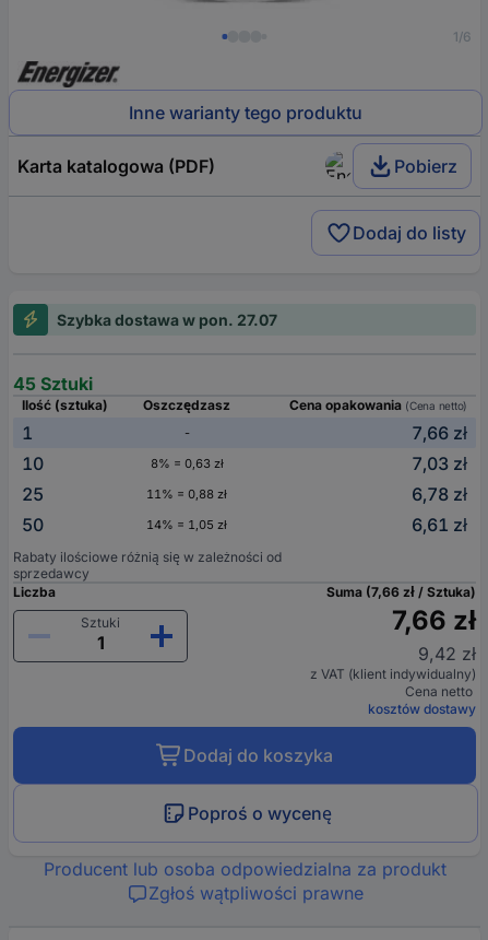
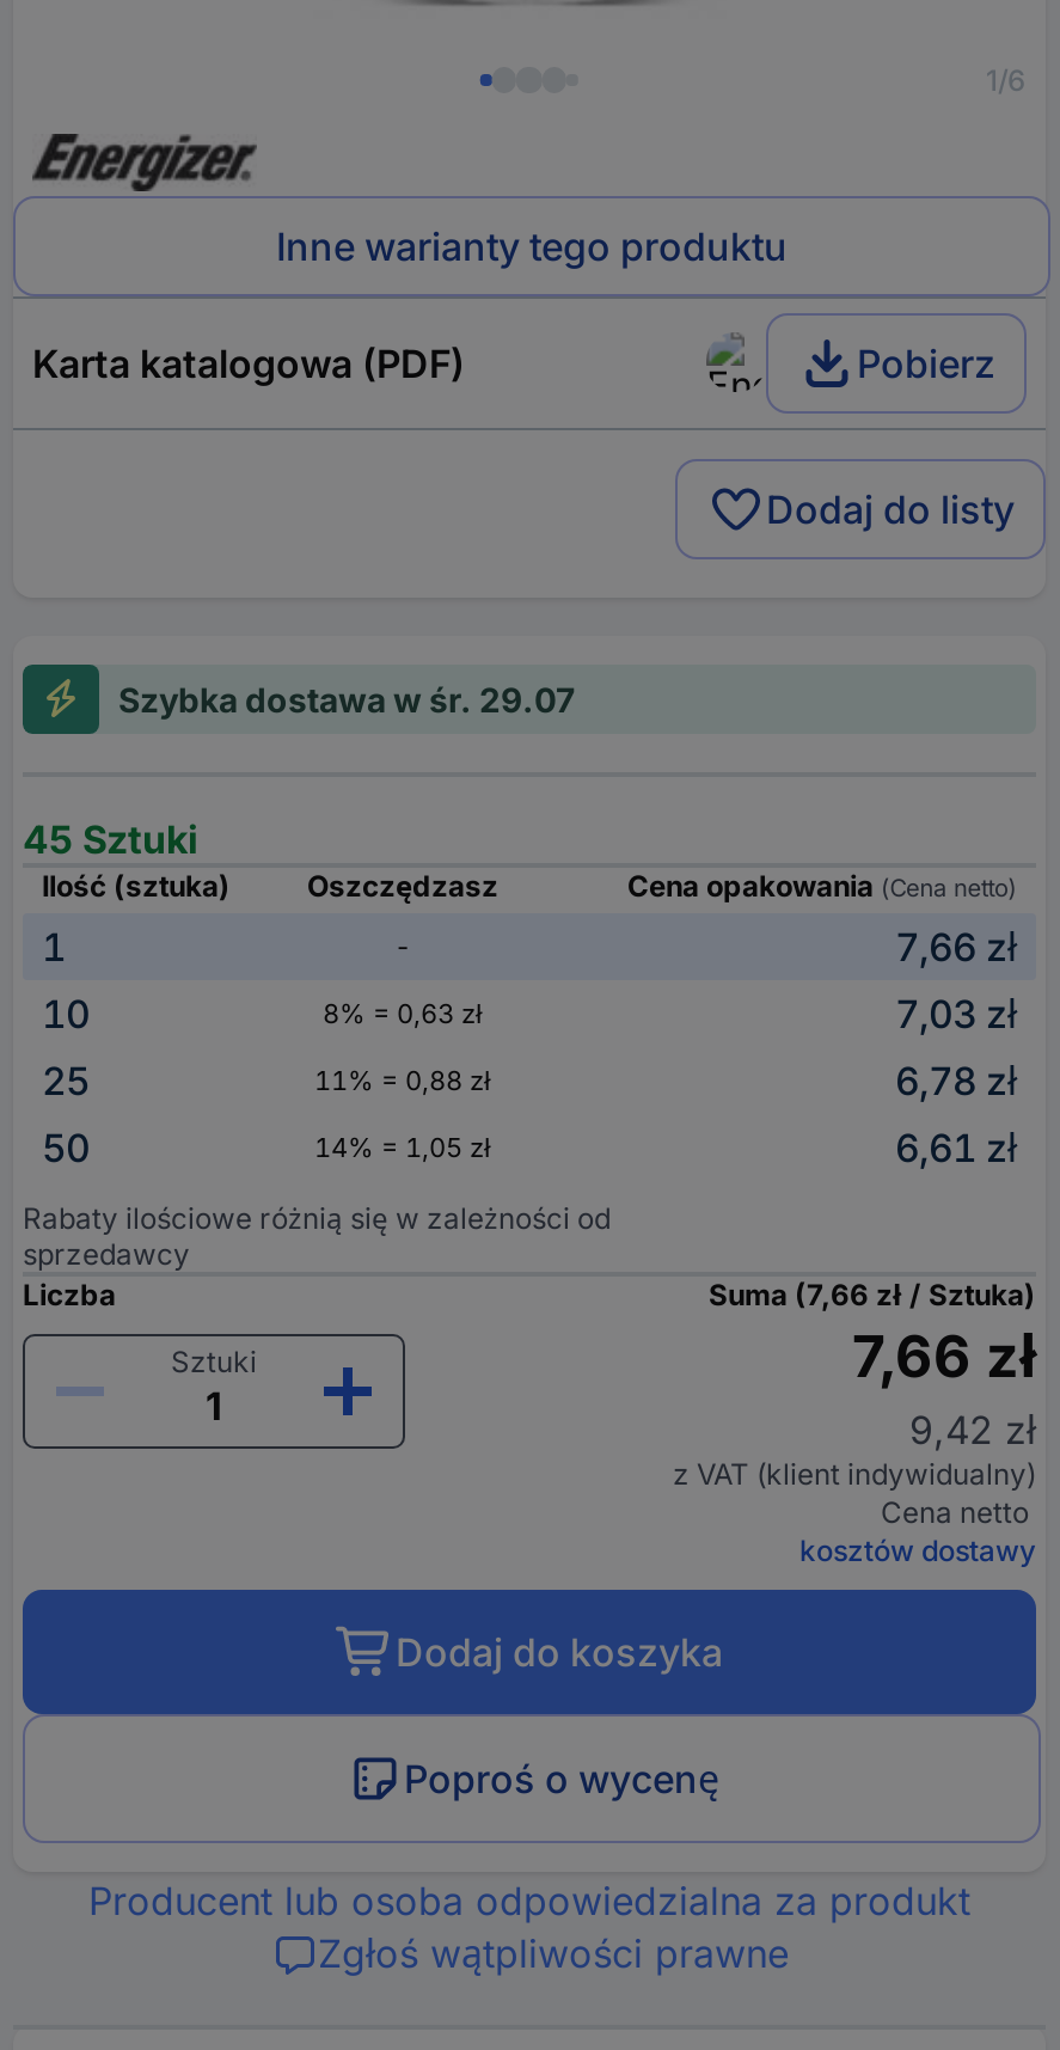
- Szybka dostawa w pon. 27.07
+ Szybka dostawa w śr. 29.07
